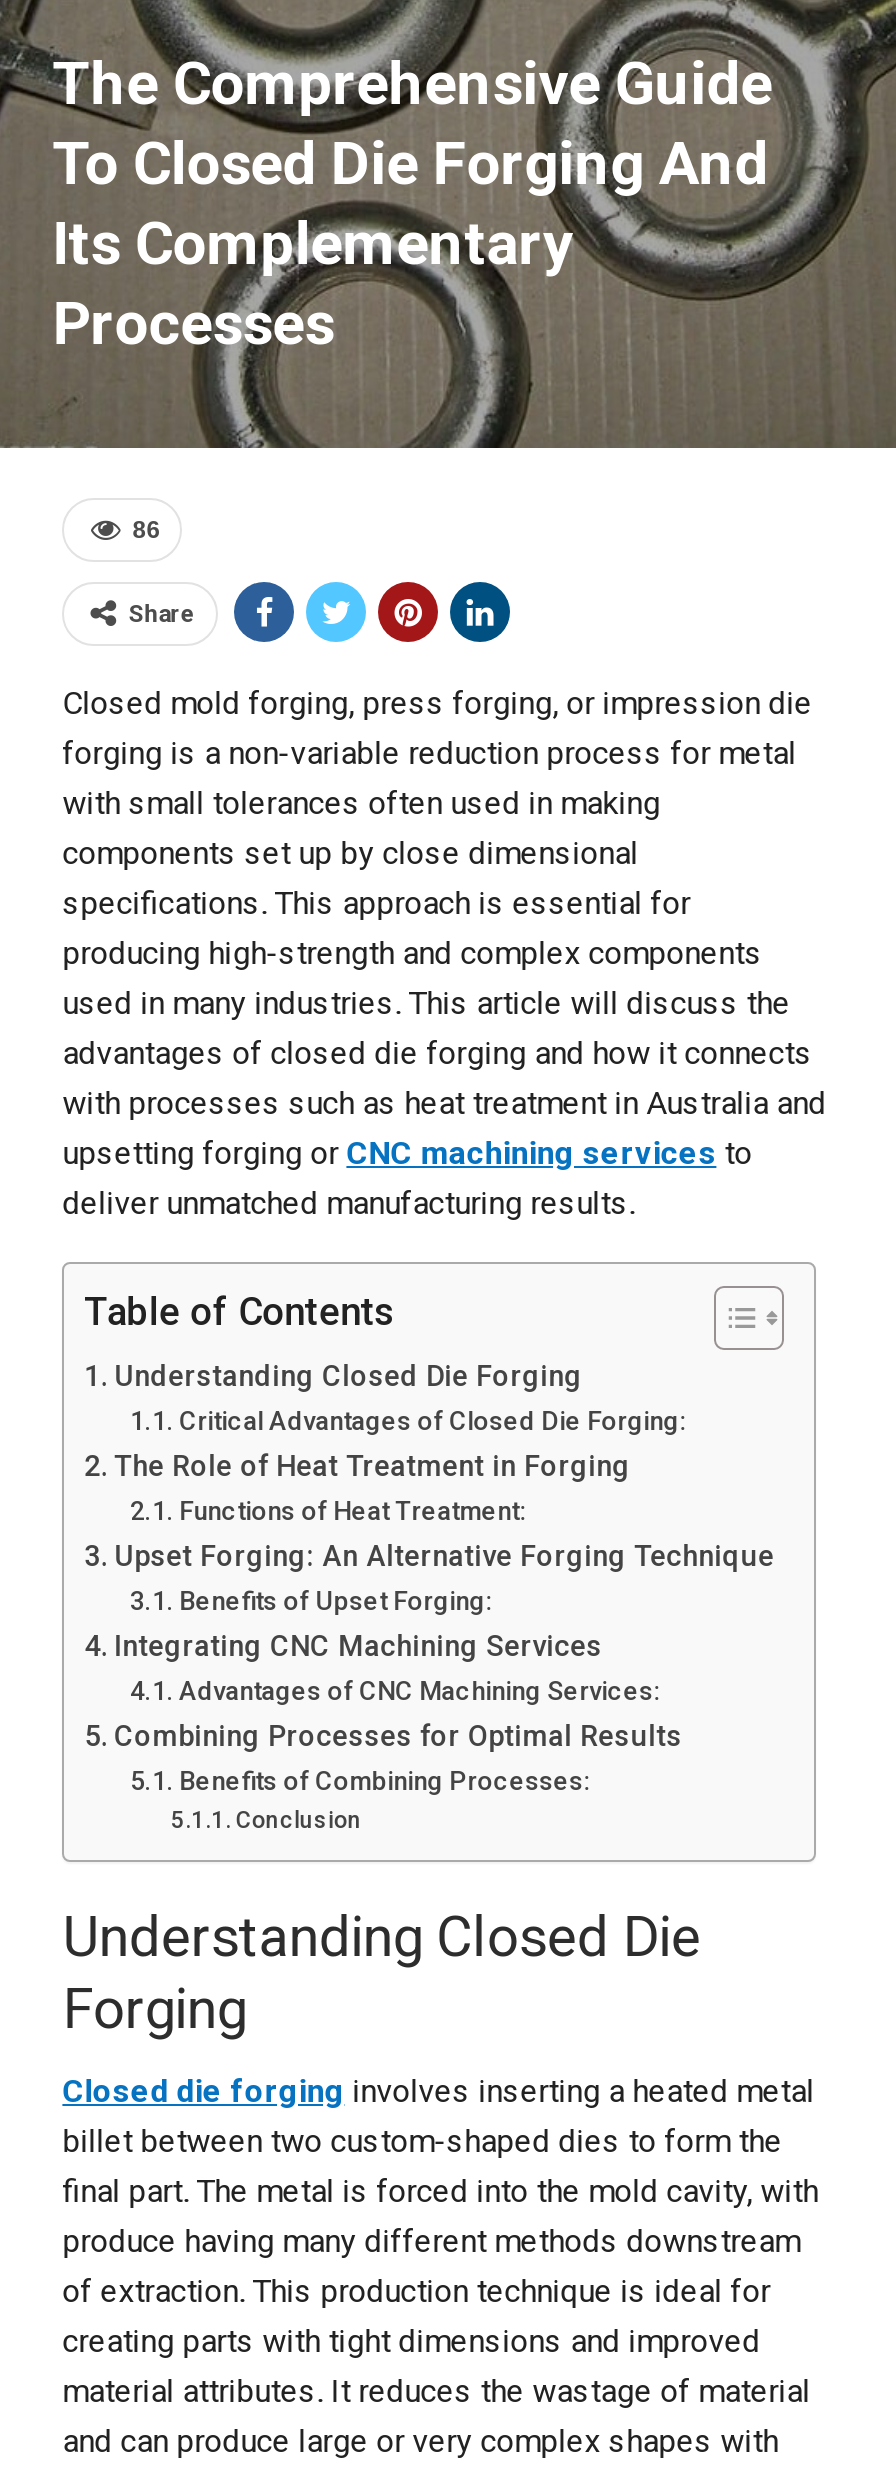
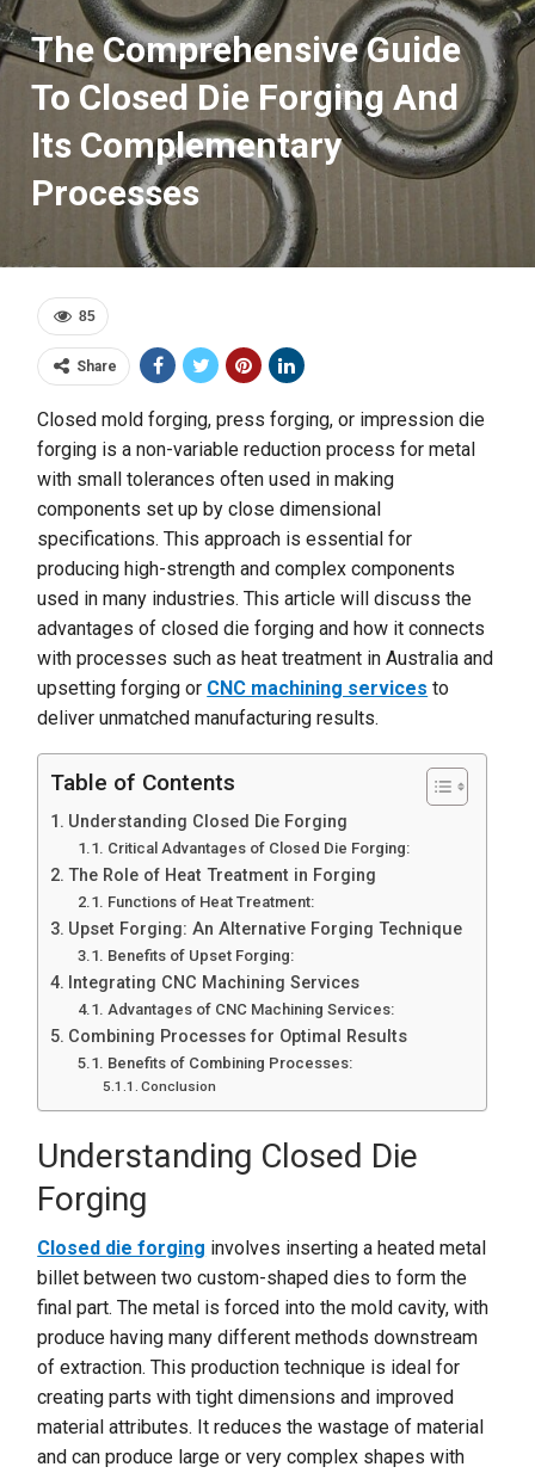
- 86
+ 85
